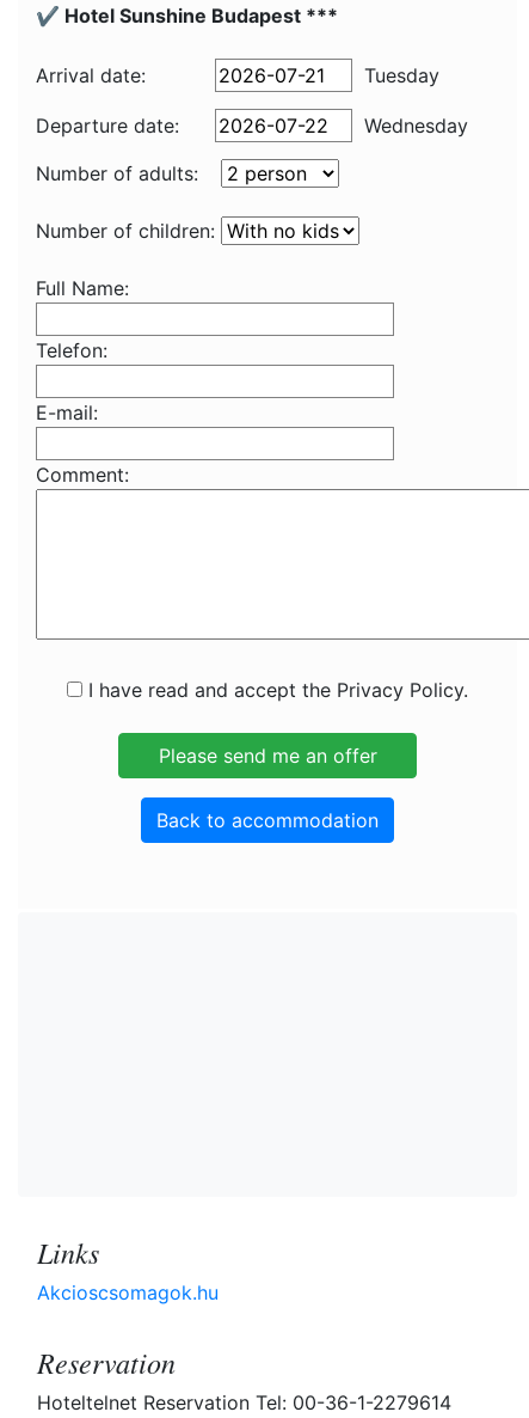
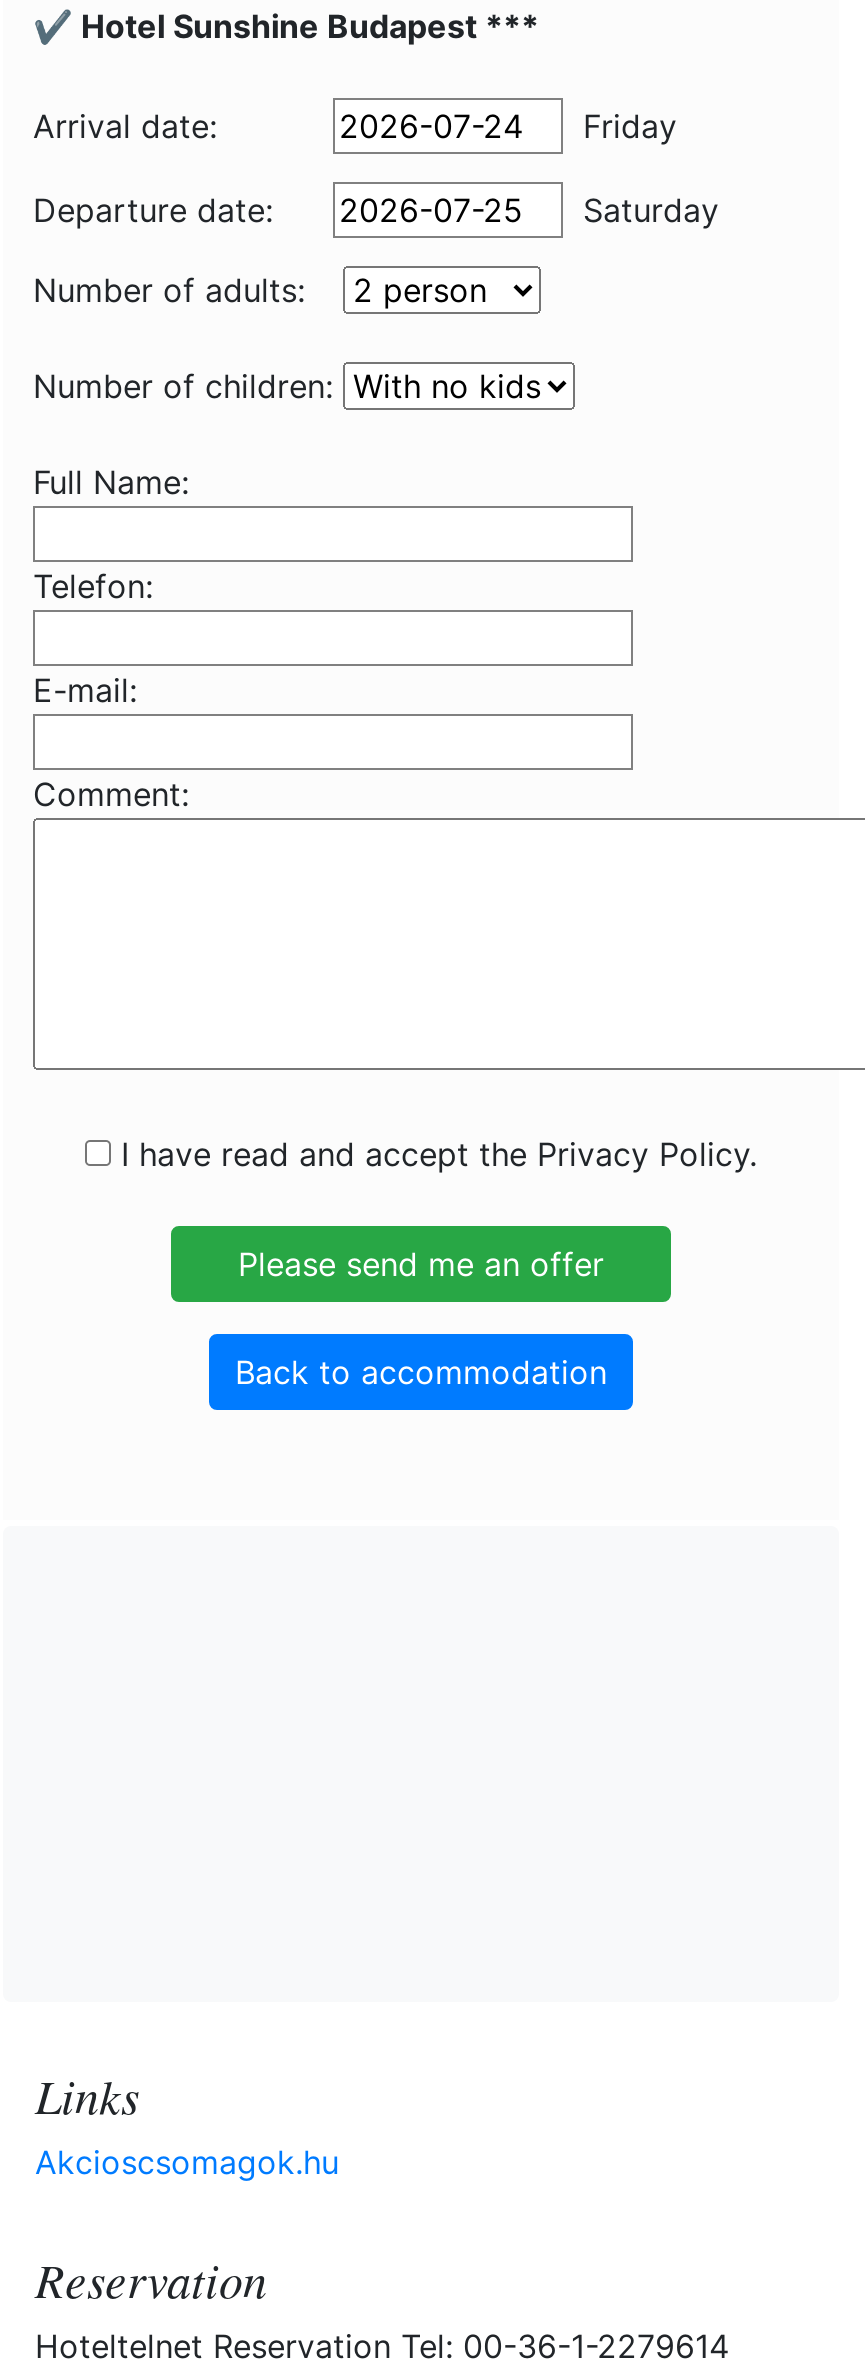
- Tuesday
+ Friday

- Wednesday
+ Saturday
